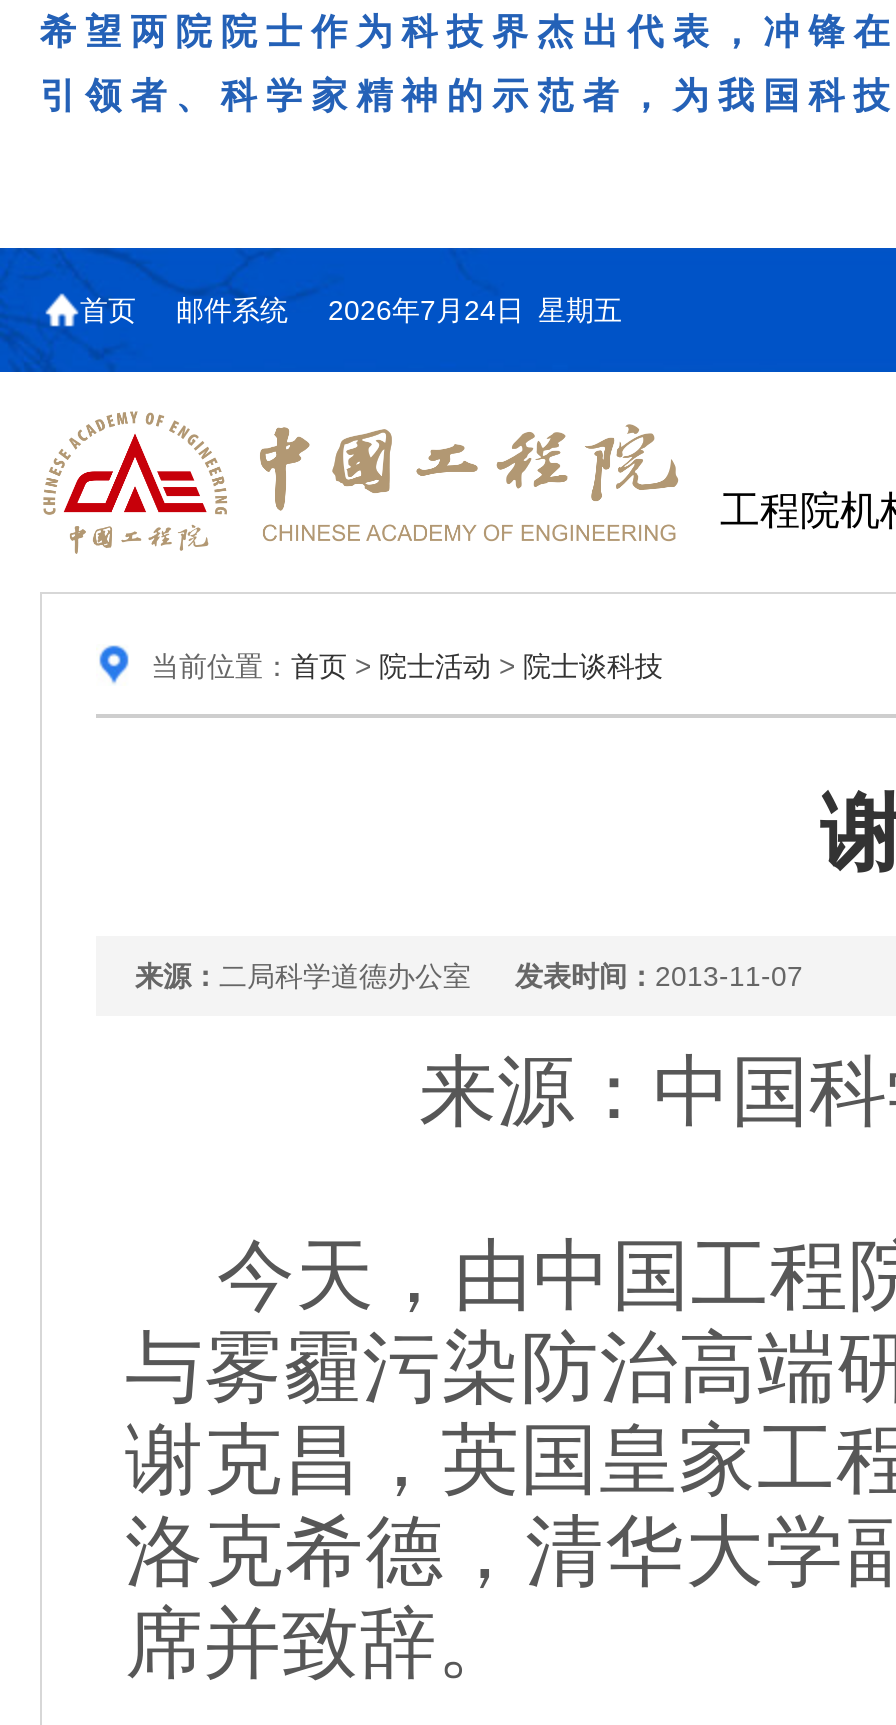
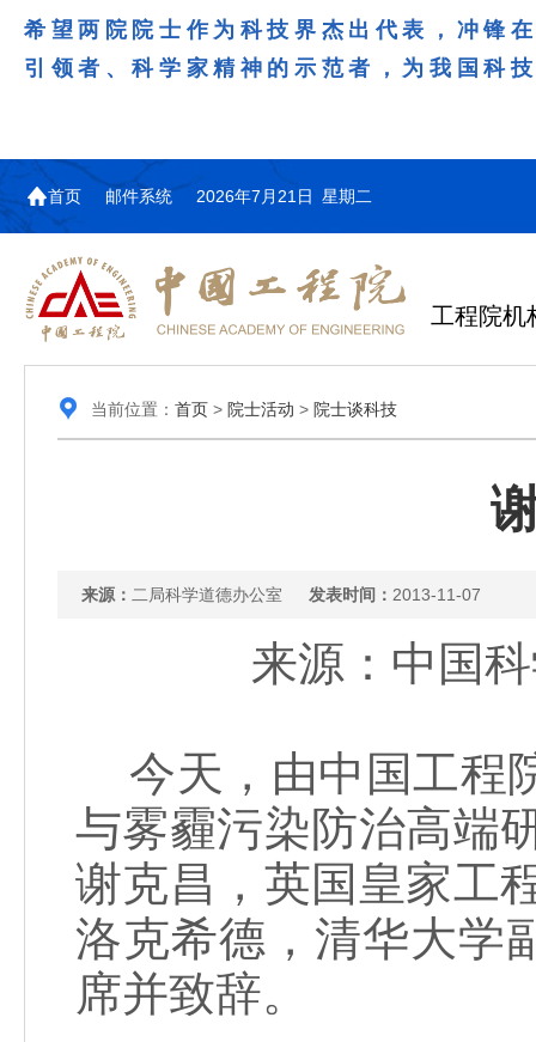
- 2026年7月24日 星期五
+ 2026年7月21日 星期二
